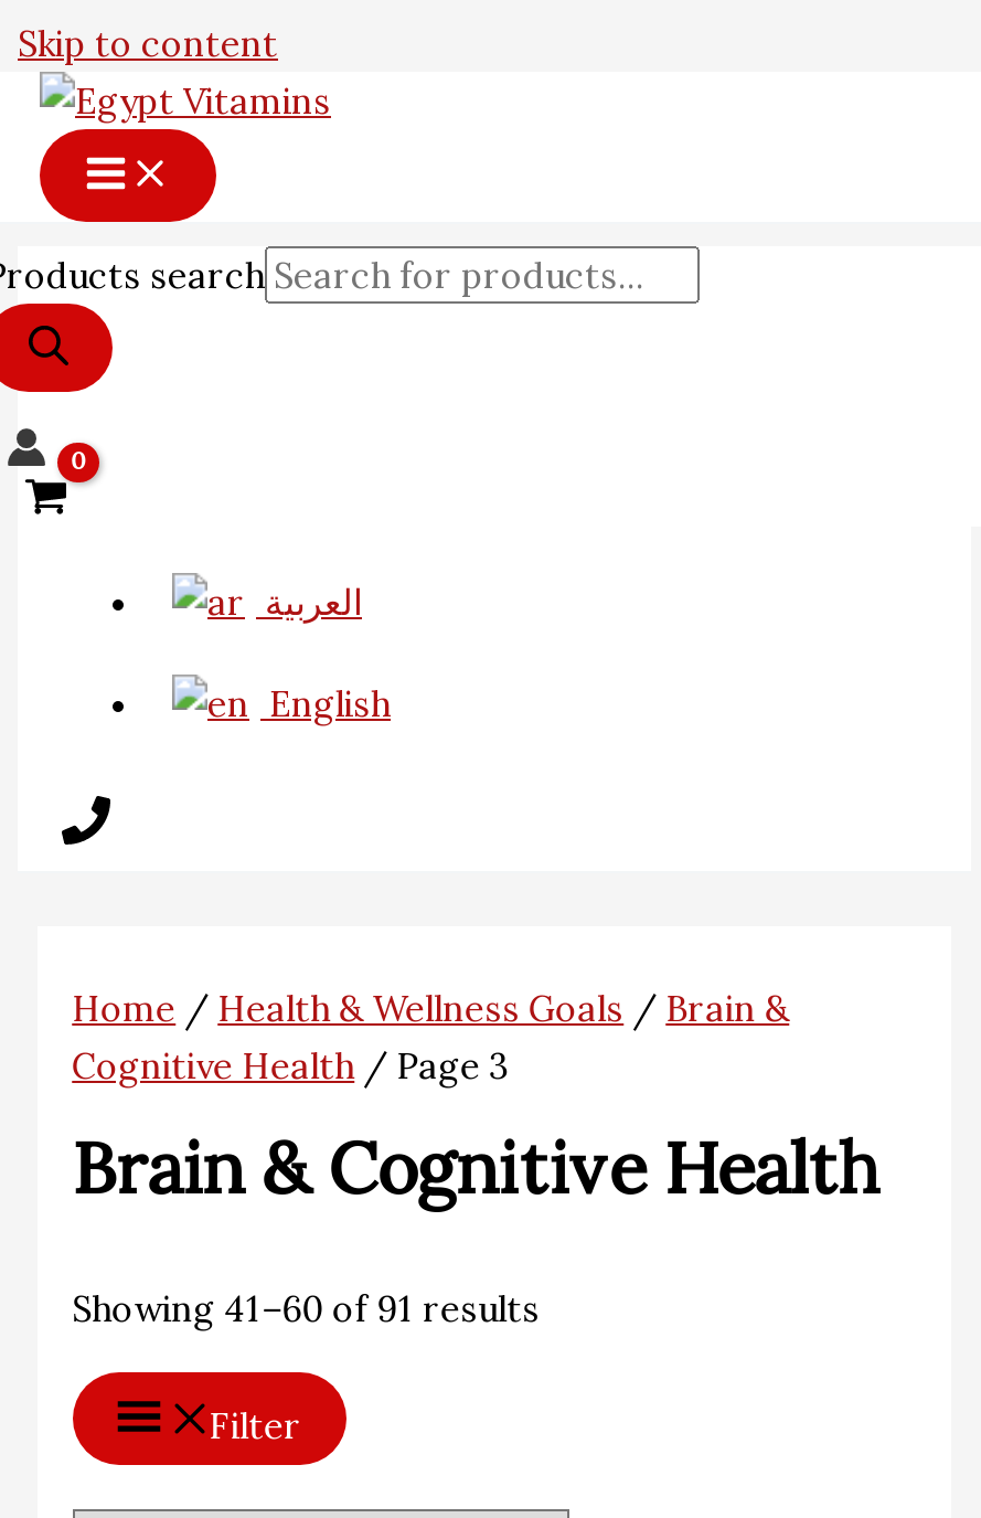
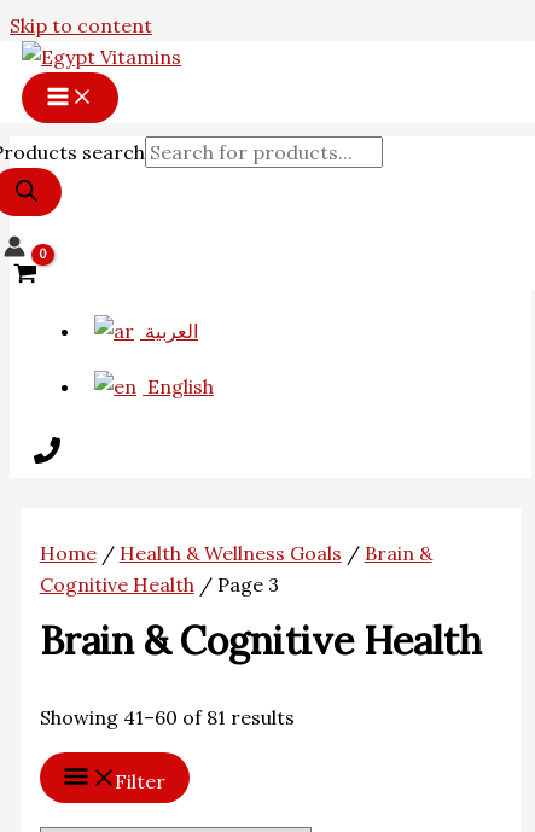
- Showing 41–60 of 91 results
+ Showing 41–60 of 81 results
